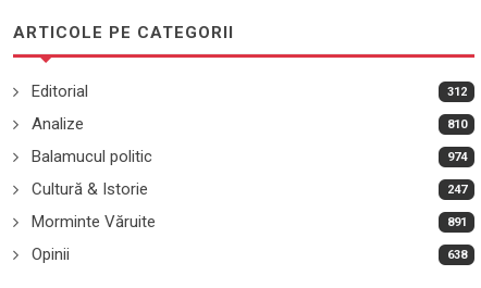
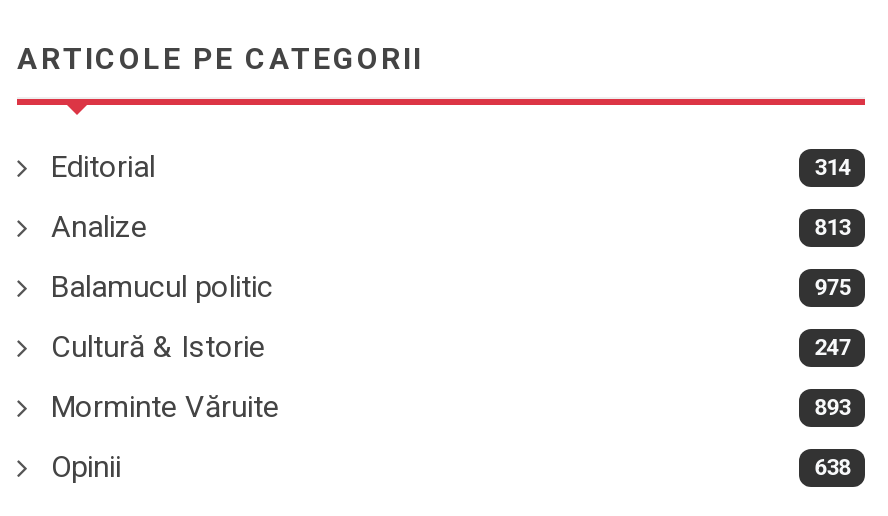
- 312
+ 314

- 810
+ 813

- 974
+ 975

- 891
+ 893
